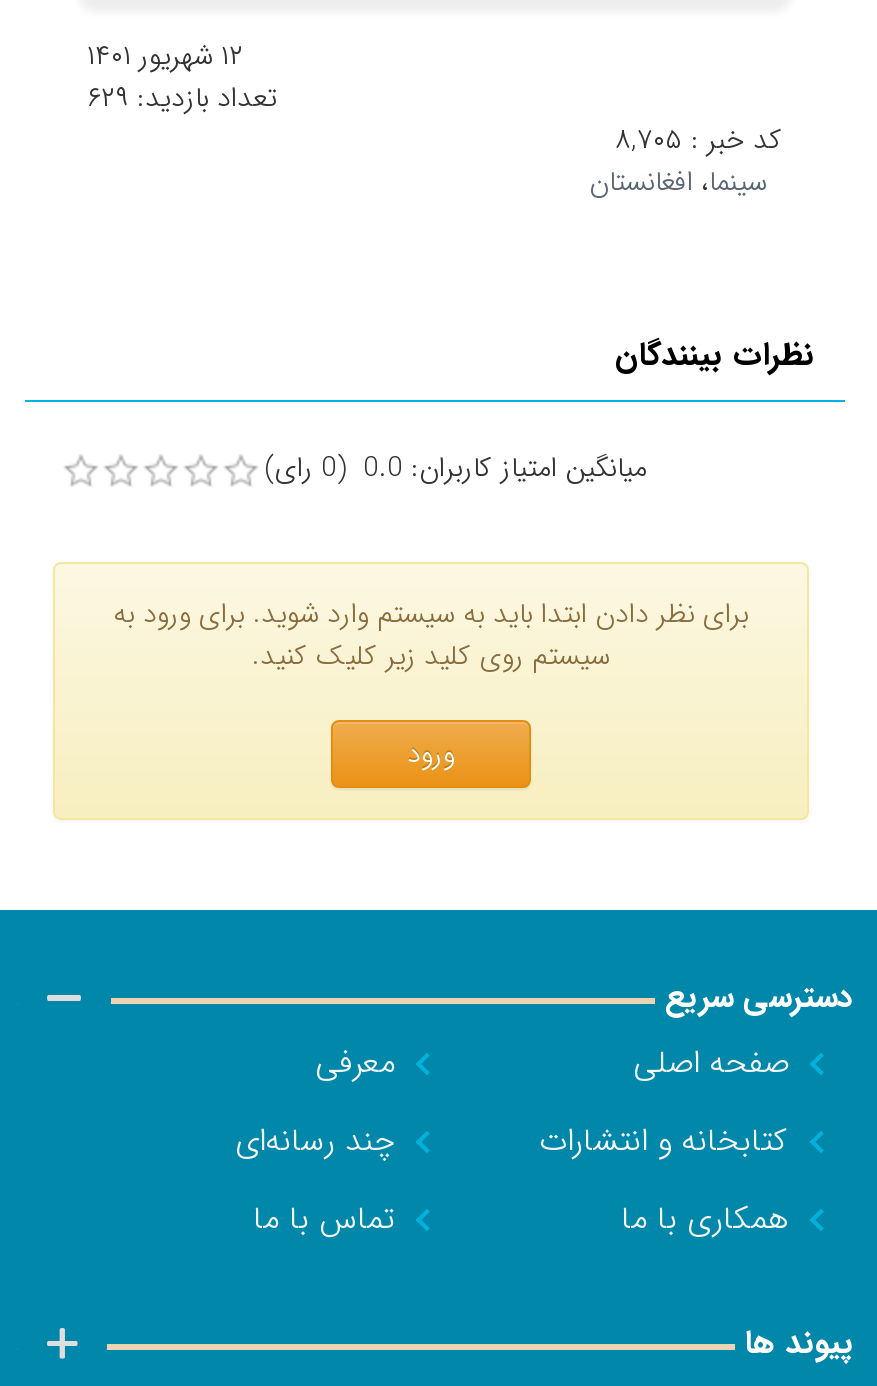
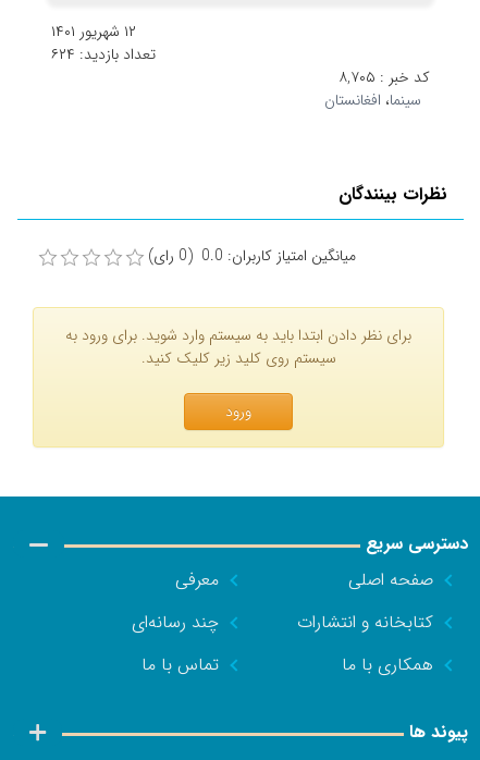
- تعداد بازدید: ۶۲۹
+ تعداد بازدید: ۶۲۴
